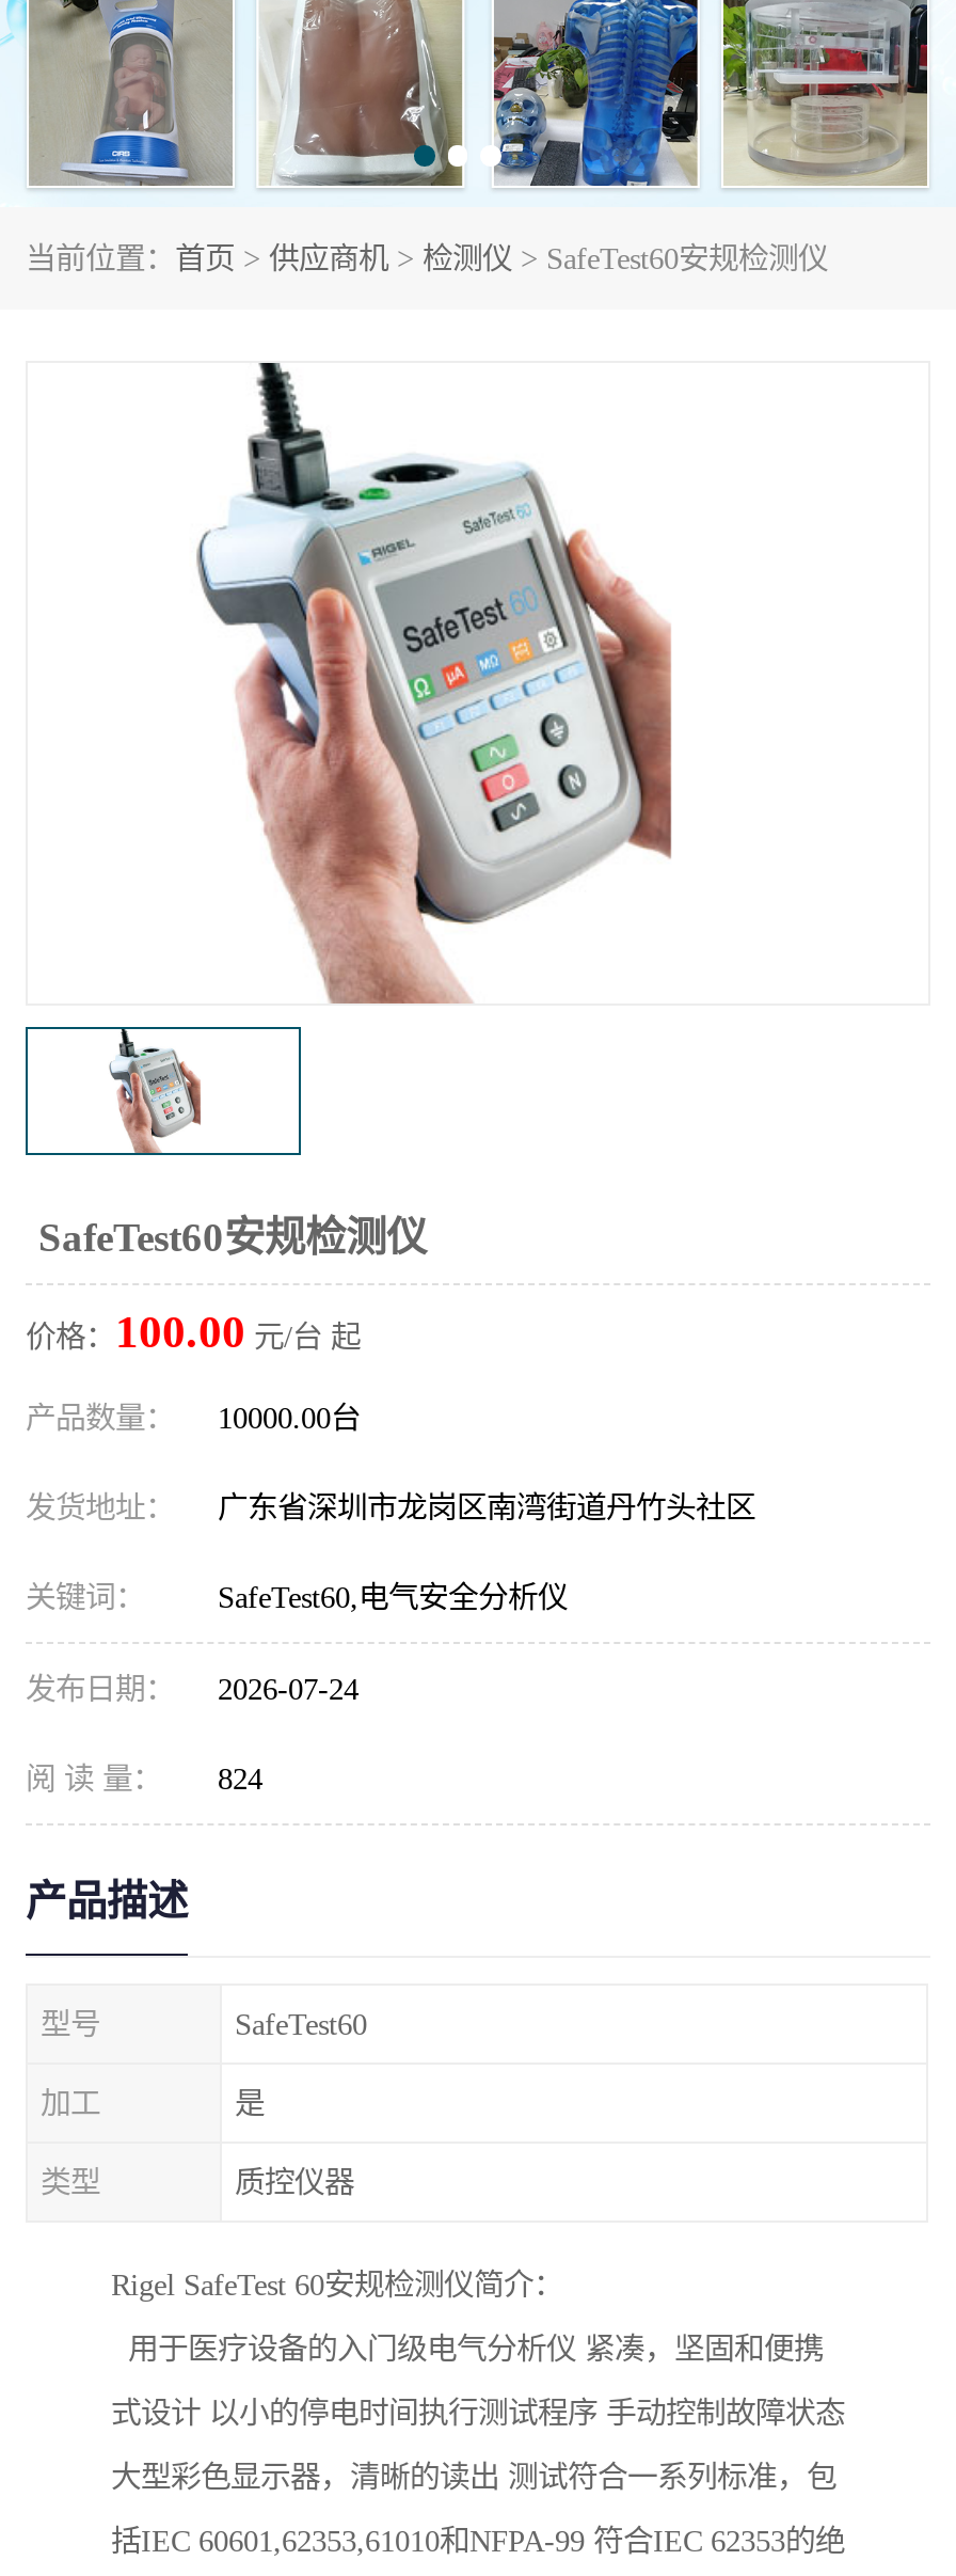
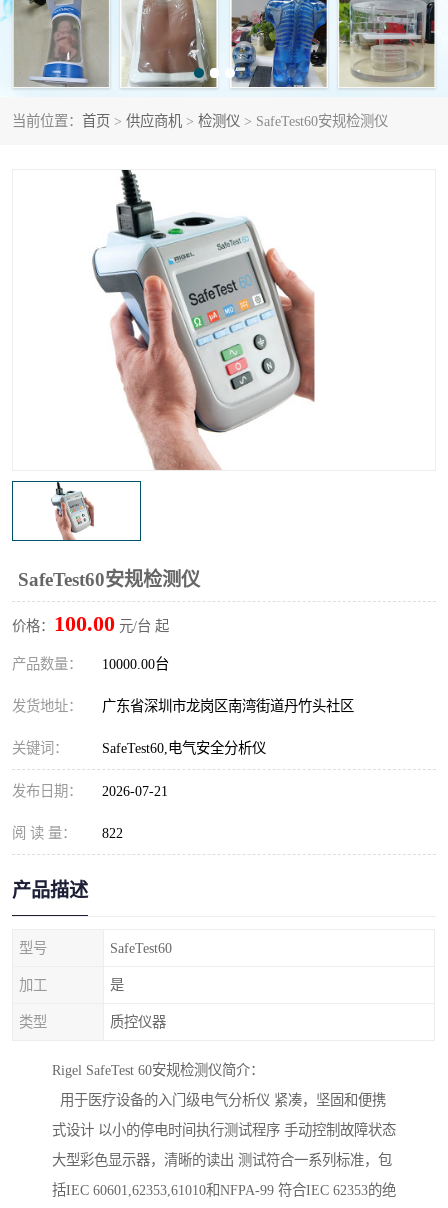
- 发布日期： 2026-07-24
+ 发布日期： 2026-07-21

- 阅 读 量： 824
+ 阅 读 量： 822
